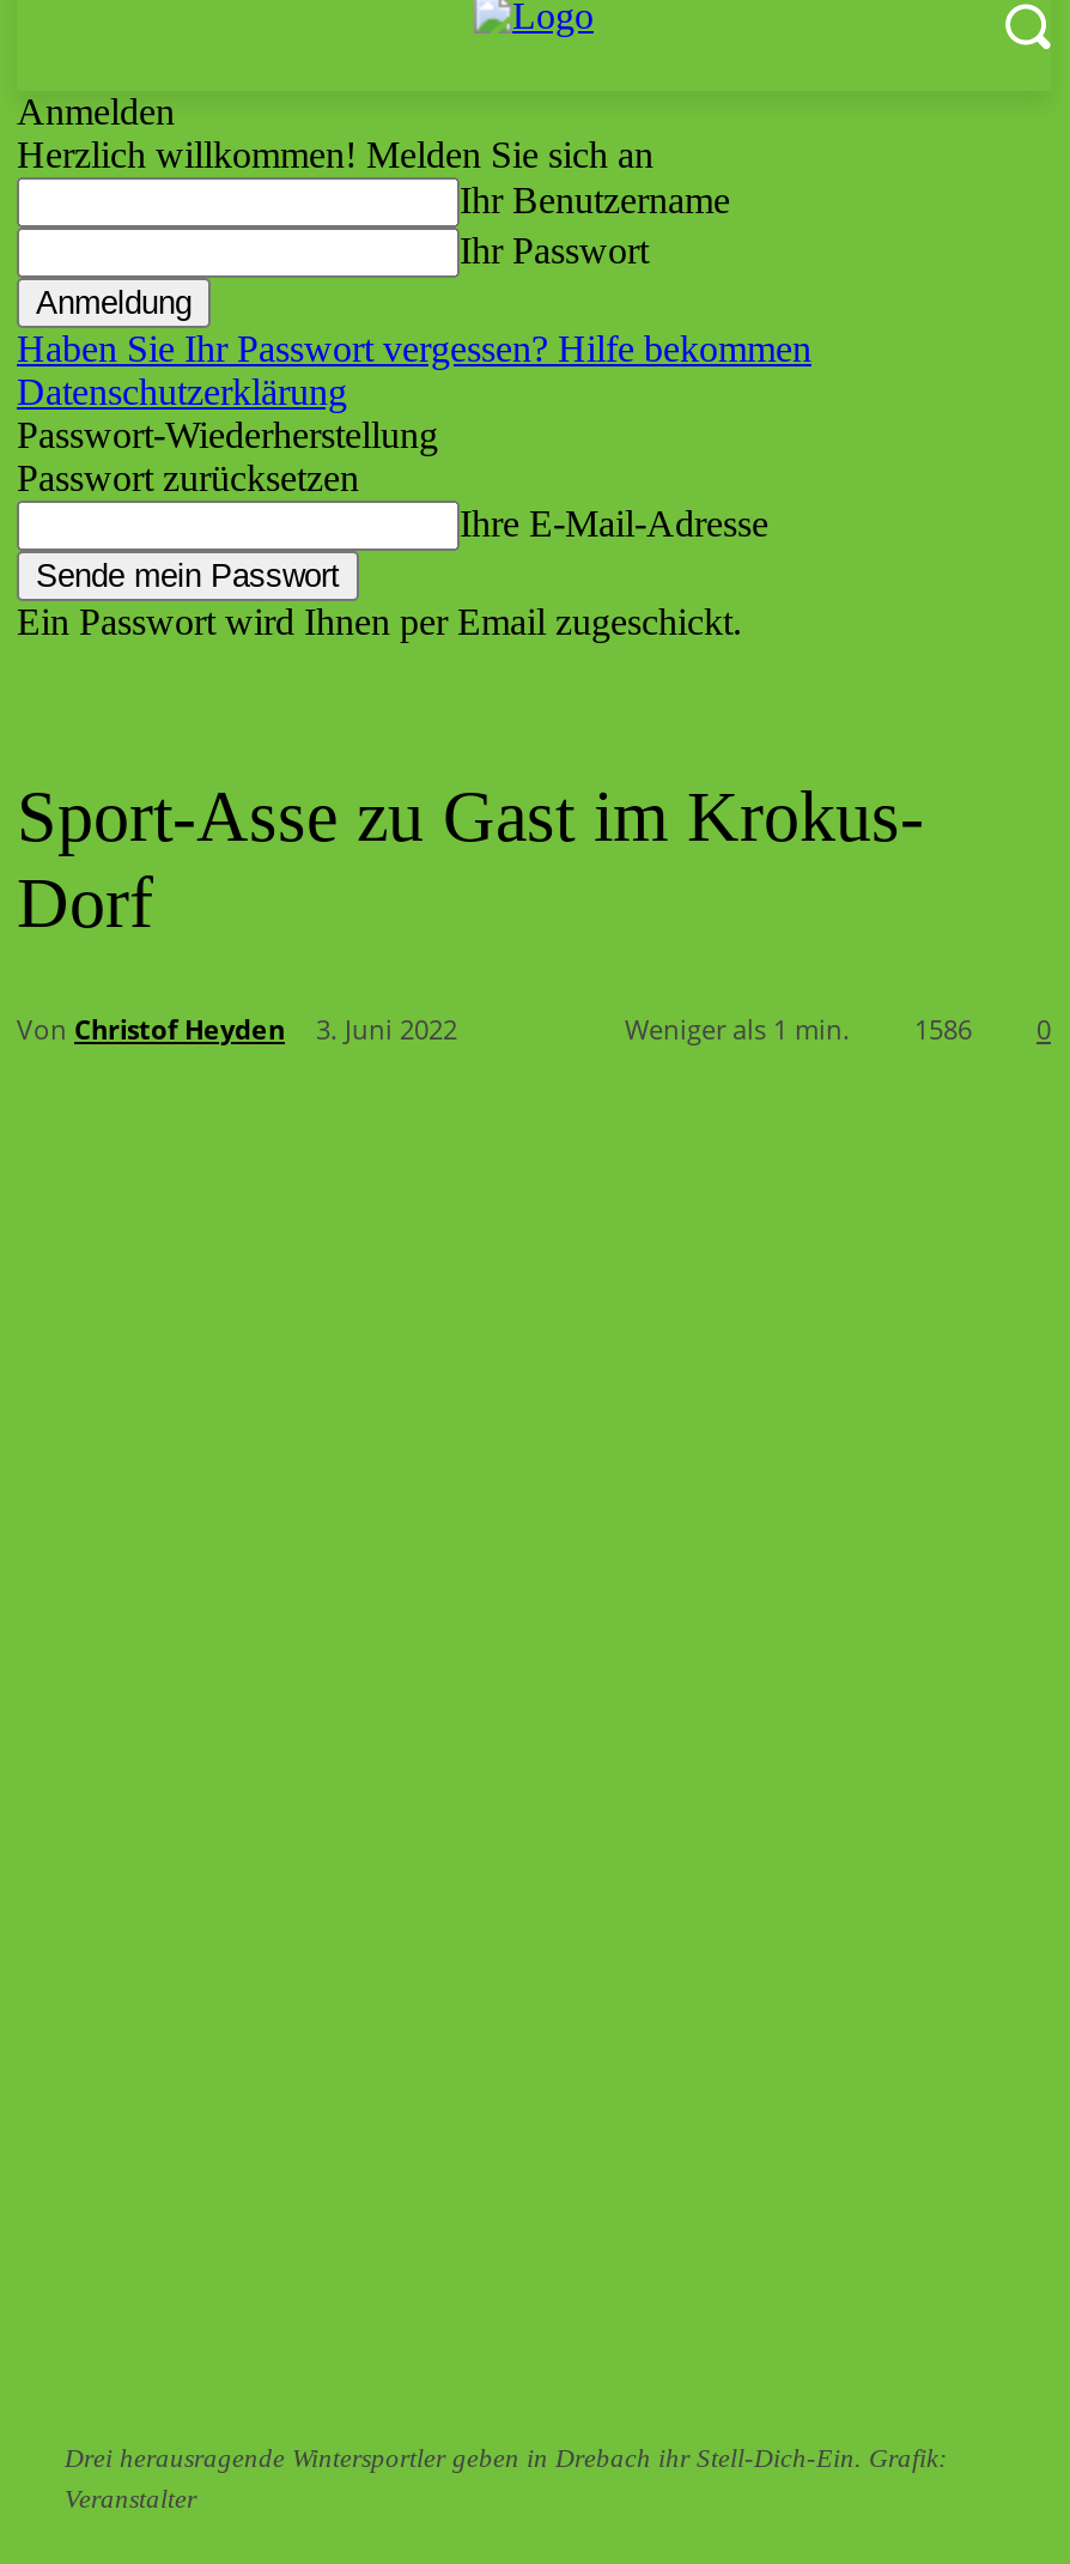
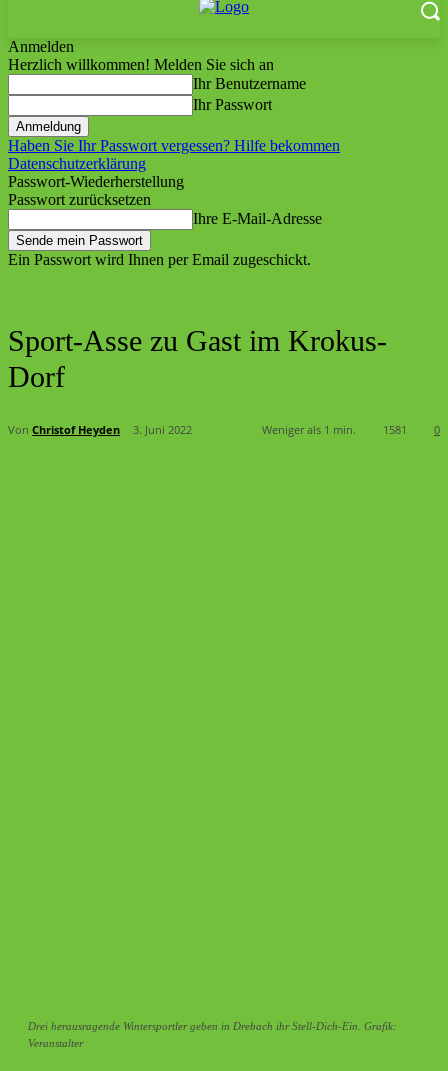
- Weniger als 1 min. 1586 0
+ Weniger als 1 min. 1581 0
